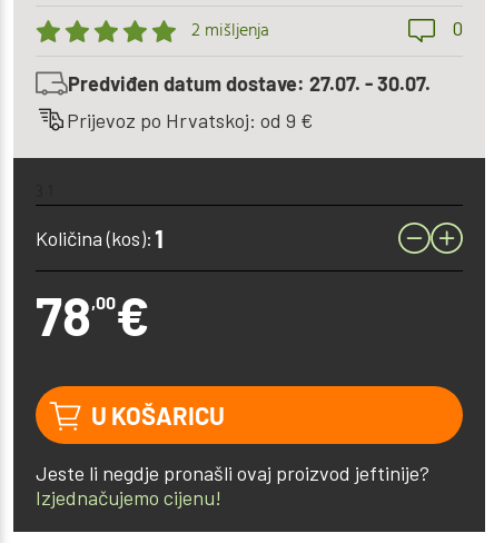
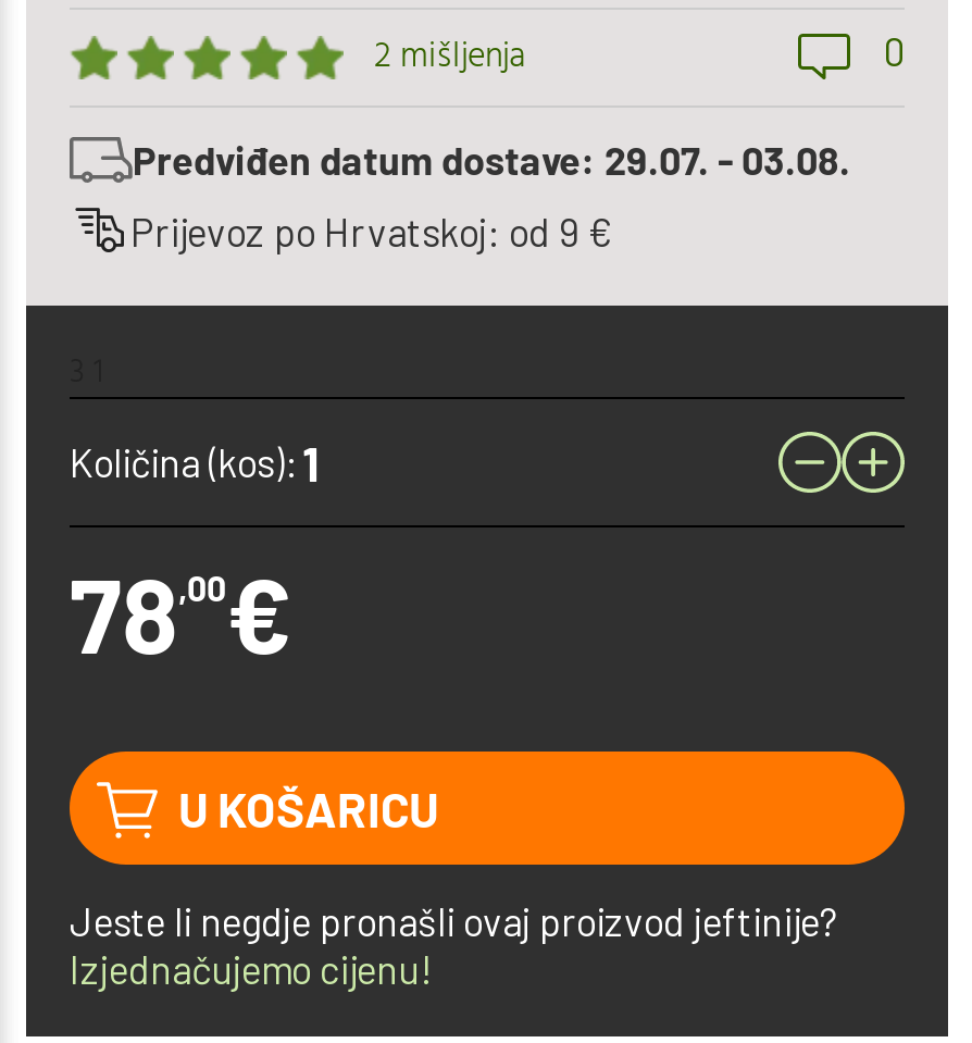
- Predviđen datum dostave: 27.07. - 30.07.
+ Predviđen datum dostave: 29.07. - 03.08.
